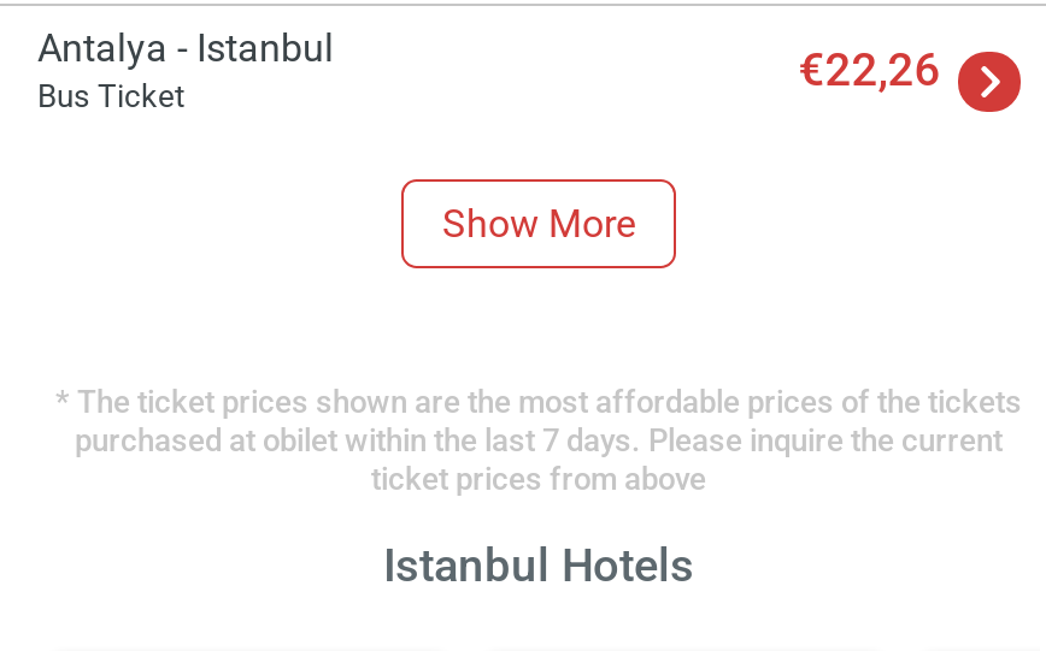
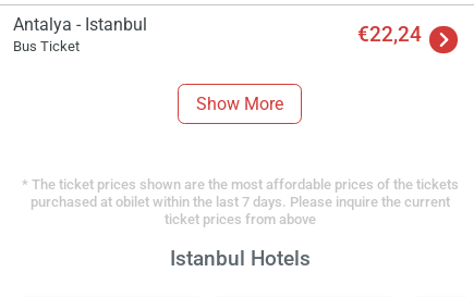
- €22,26
+ €22,24
